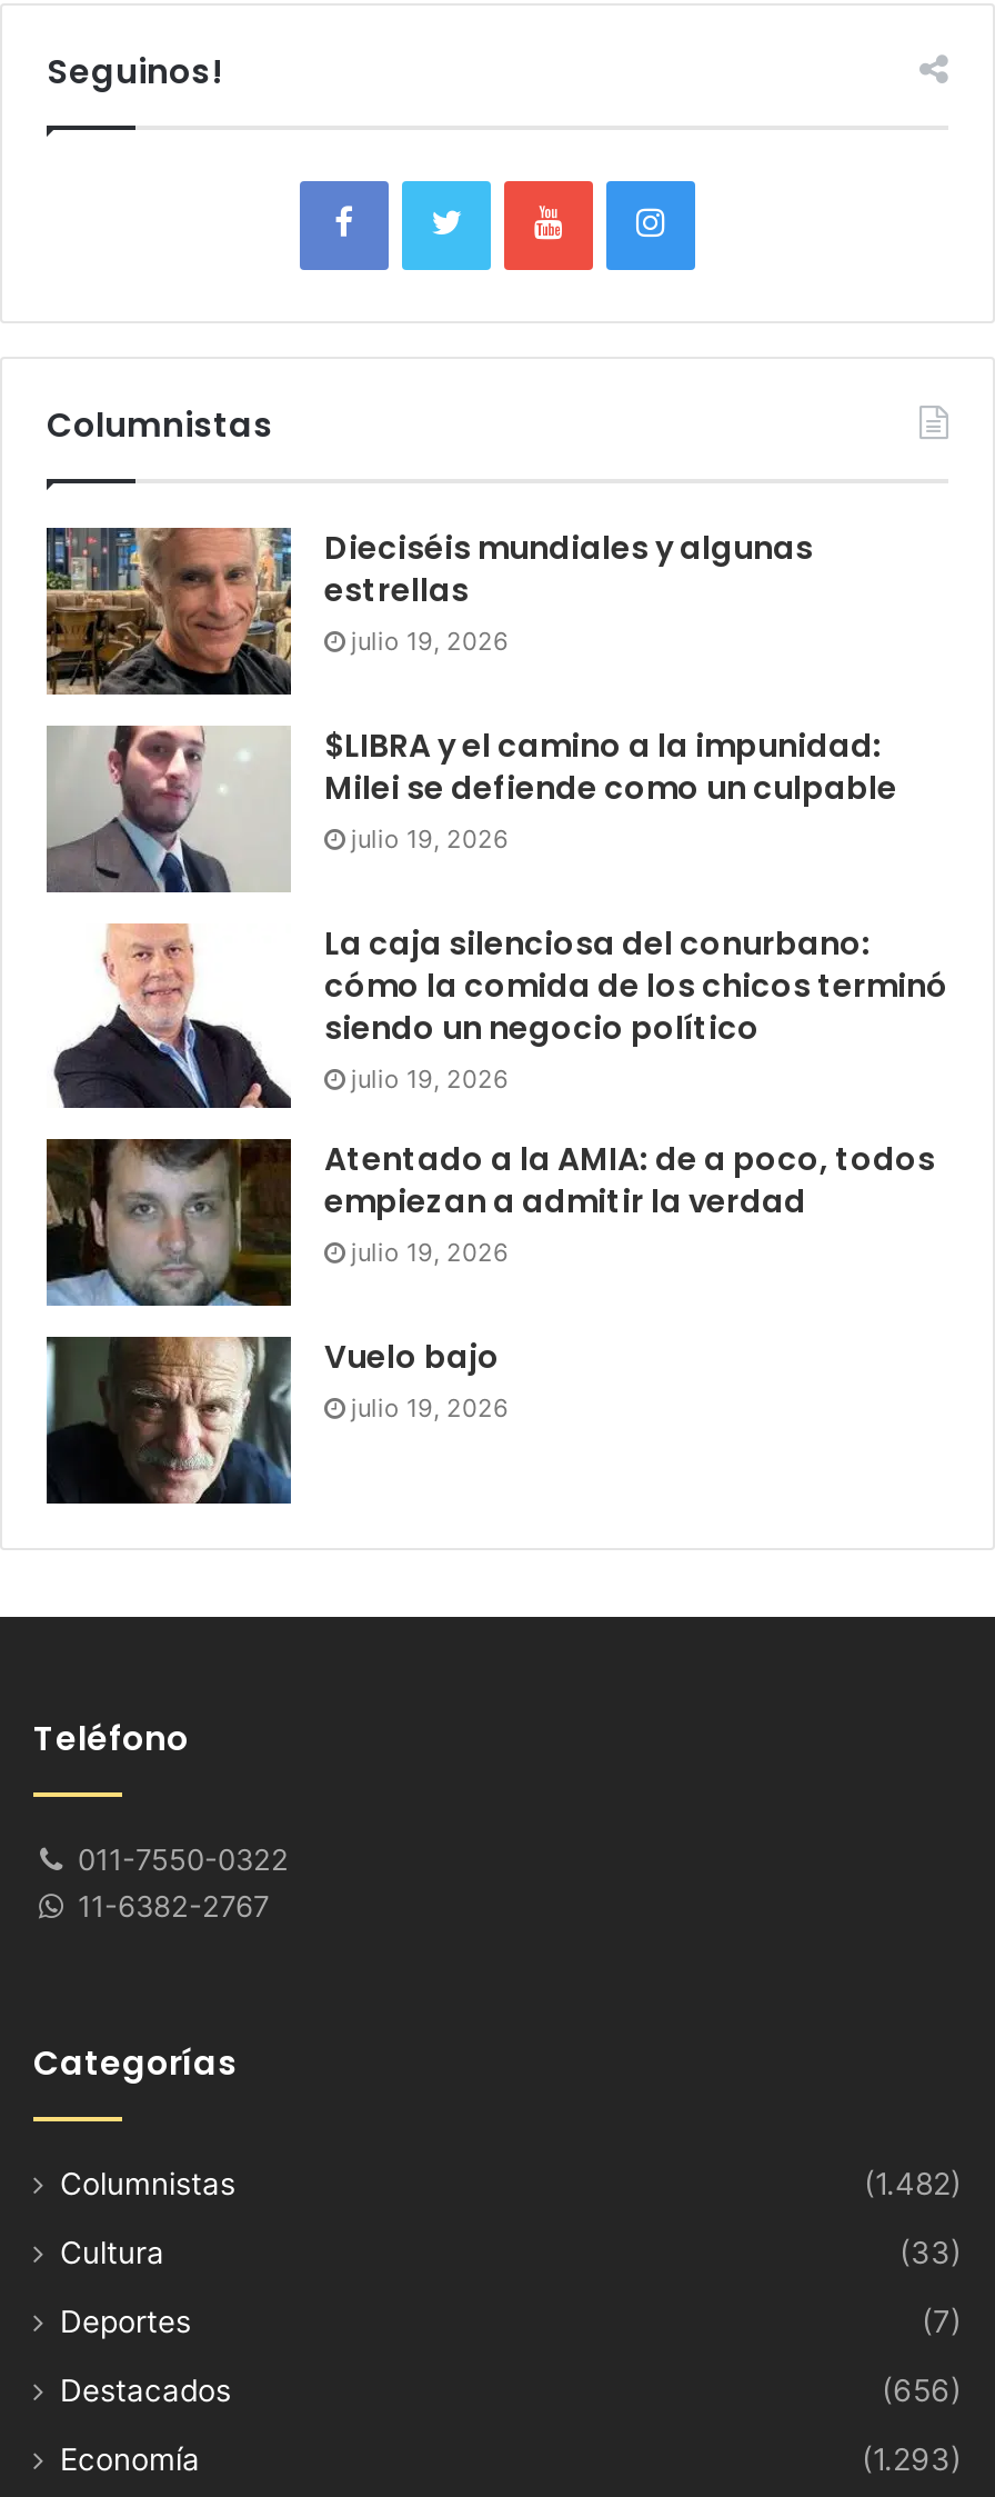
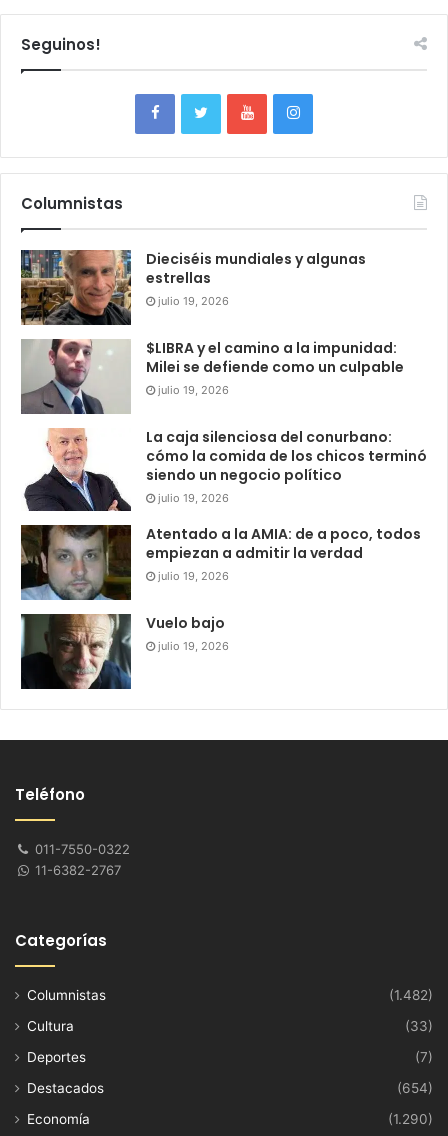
- (656)
+ (654)

- (1.293)
+ (1.290)
